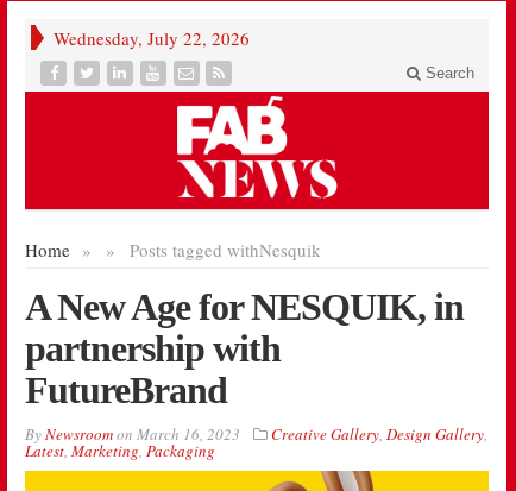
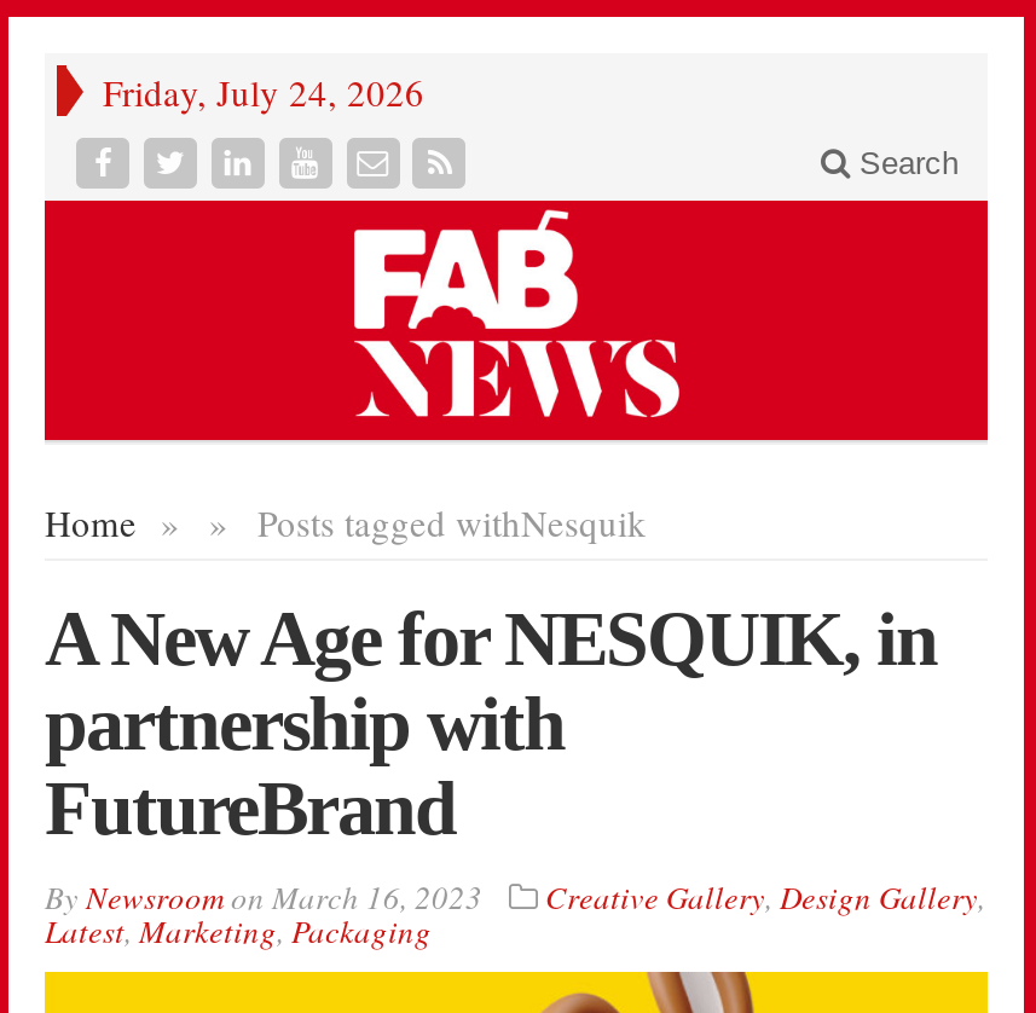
- Wednesday, July 22, 2026
+ Friday, July 24, 2026
